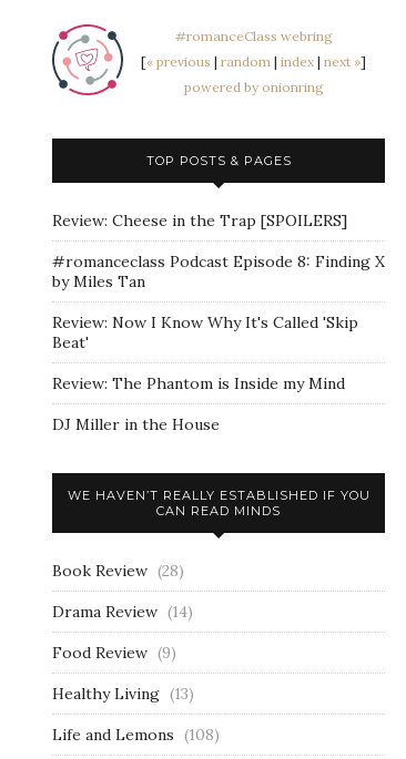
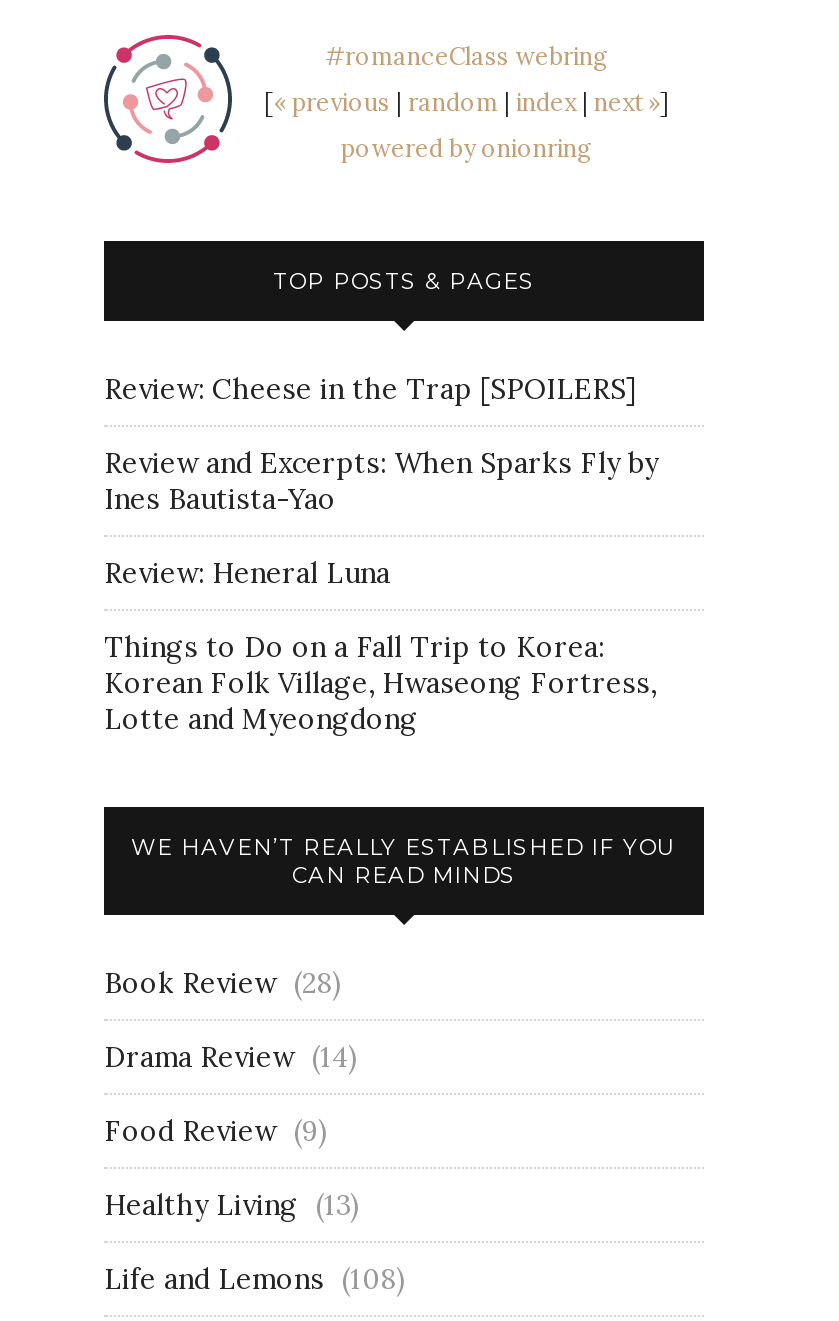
- #romanceclass Podcast Episode 8: Finding X
- by Miles Tan
- Review: Now I Know Why It's Called 'Skip
- Beat'
- Review: The Phantom is Inside my Mind
- DJ Miller in the House
+ Review and Excerpts: When Sparks Fly by
+ Ines Bautista-Yao
+ Review: Heneral Luna
+ Things to Do on a Fall Trip to Korea:
+ Korean Folk Village, Hwaseong Fortress,
+ Lotte and Myeongdong
